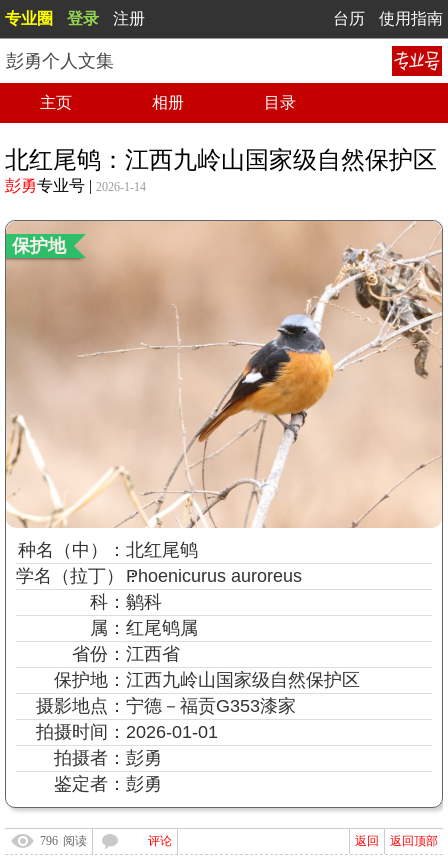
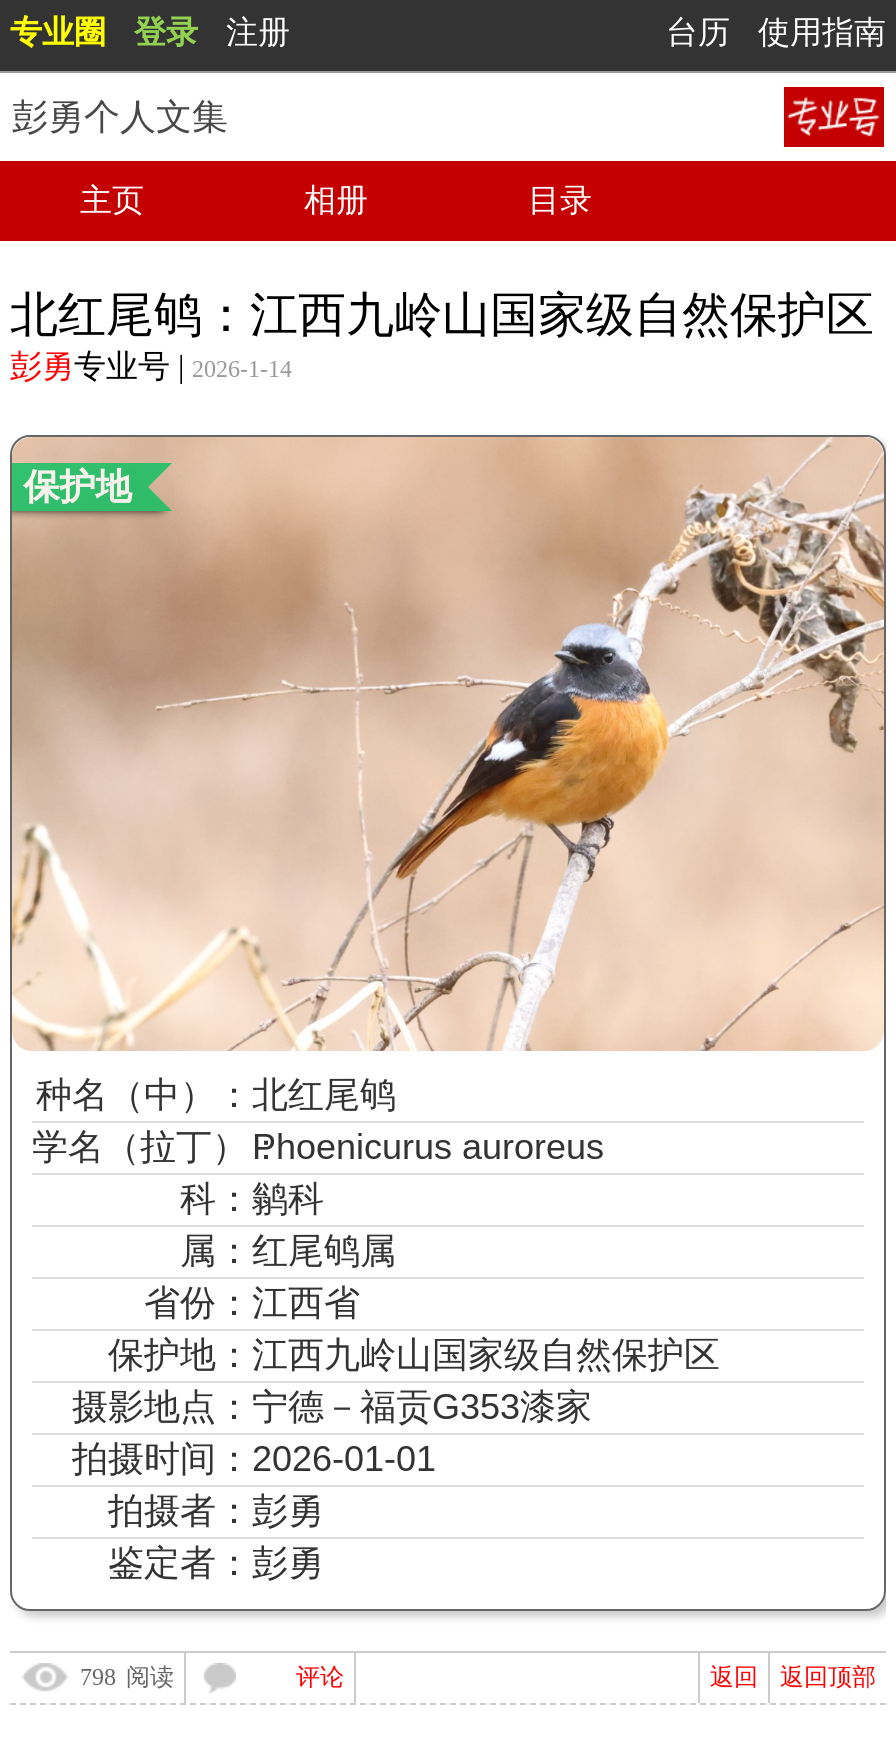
- 796 阅读
+ 798 阅读
